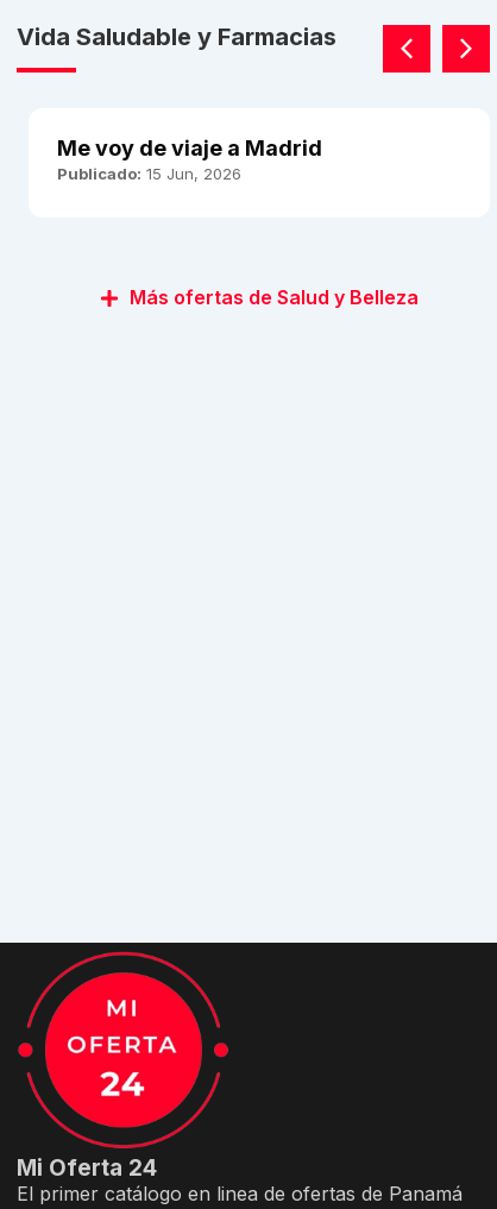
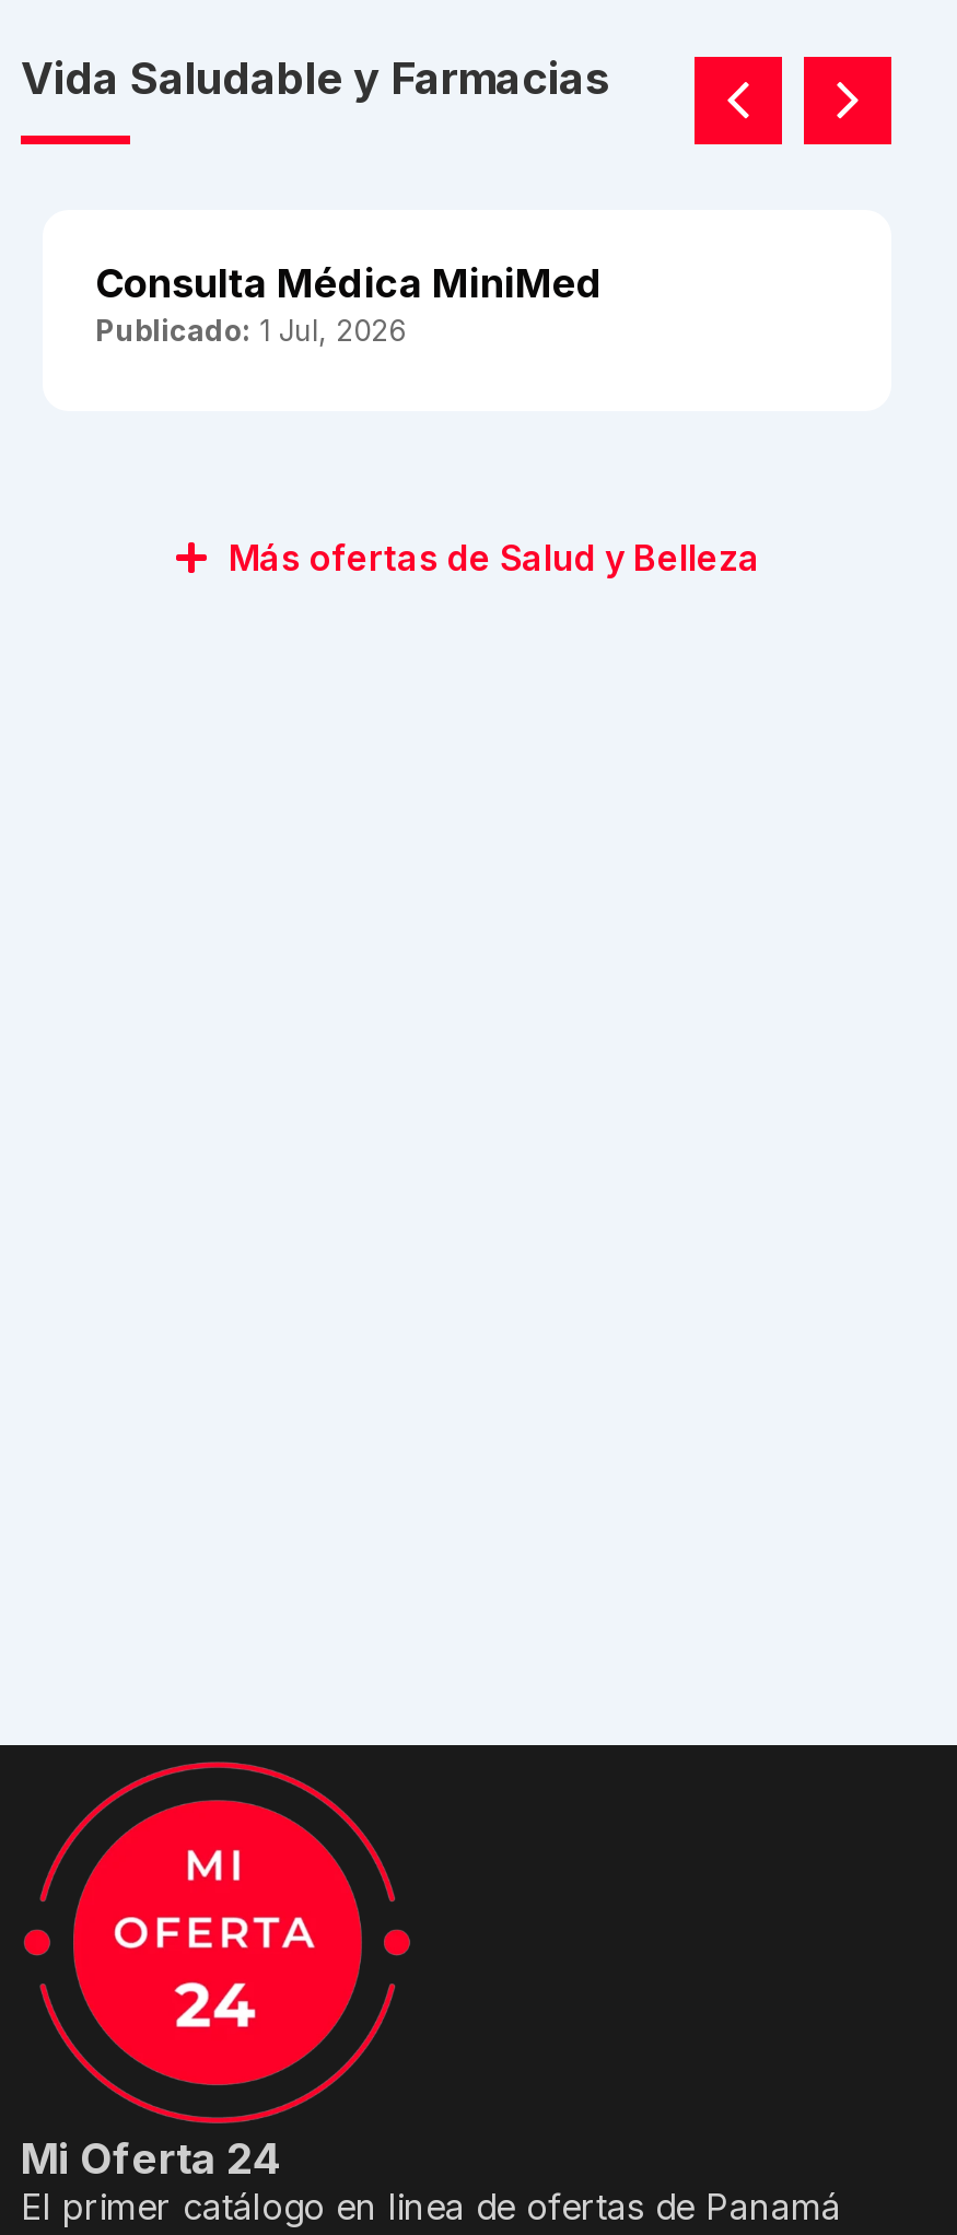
- Me voy de viaje a Madrid
- Publicado: 15 Jun, 2026
+ Consulta Médica MiniMed
+ Publicado: 1 Jul, 2026
